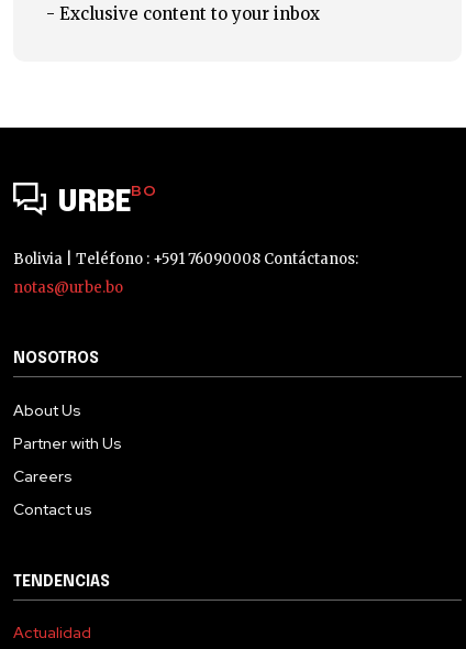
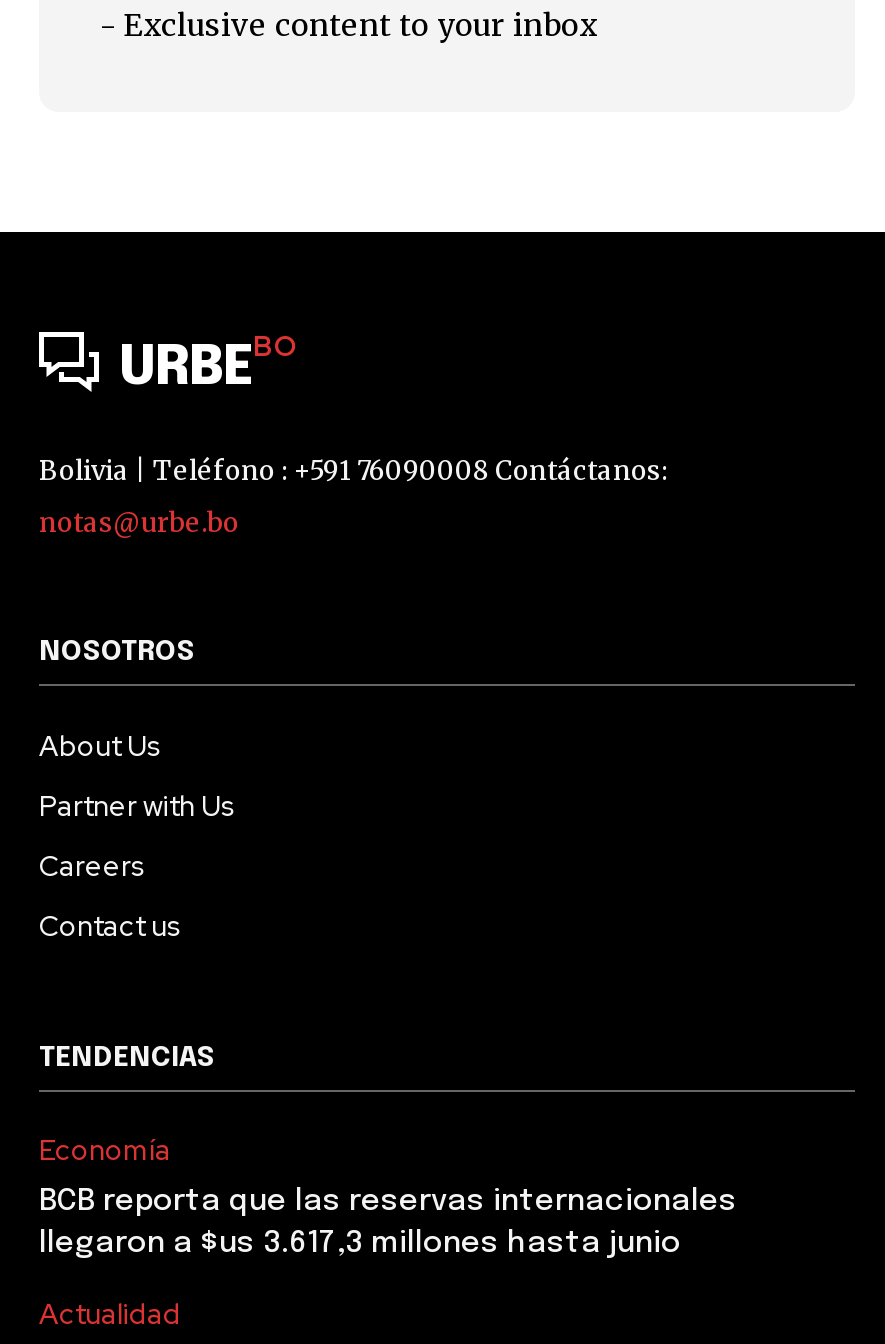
+ Economía
+ BCB reporta que las reservas internacionales
+ llegaron a $us 3.617,3 millones hasta junio
